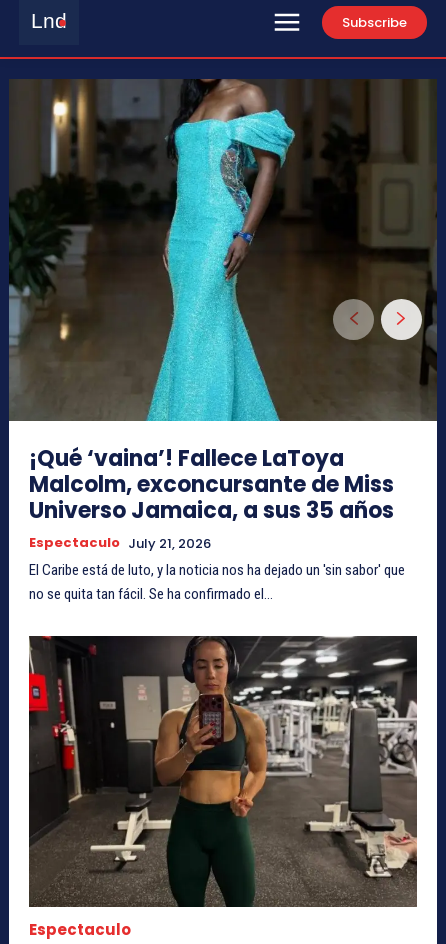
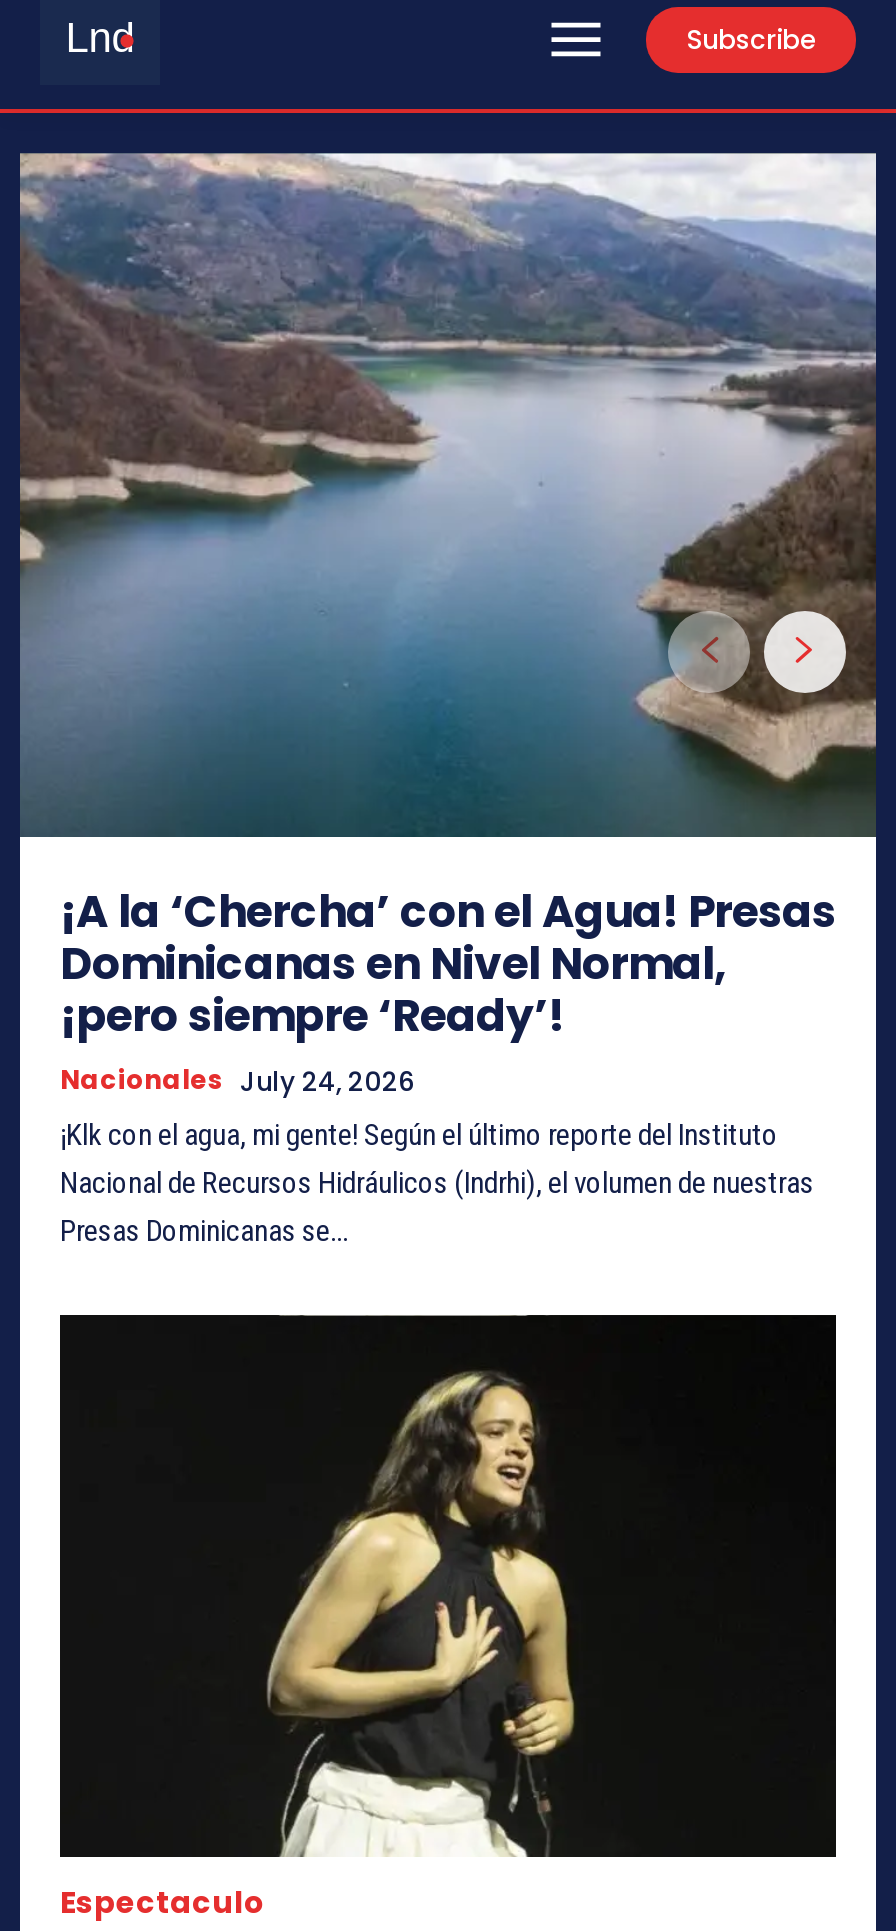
- [image]
- ¡Qué ‘vaina’! Fallece LaToya
- Malcolm, exconcursante de Miss
- Universo Jamaica, a sus 35 años
- Espectaculo July 21, 2026
- El Caribe está de luto, y la noticia nos ha dejado un 'sin sabor' que
- no se quita tan fácil. Se ha confirmado el...
+ [image]
+ ¡A la ‘Chercha’ con el Agua! Presas
+ Dominicanas en Nivel Normal,
+ ¡pero siempre ‘Ready’!
+ Nacionales July 24, 2026
+ ¡Klk con el agua, mi gente! Según el último reporte del Instituto
+ Nacional de Recursos Hidráulicos (Indrhi), el volumen de nuestras
+ Presas Dominicanas se...

- [image]
+ [image]
